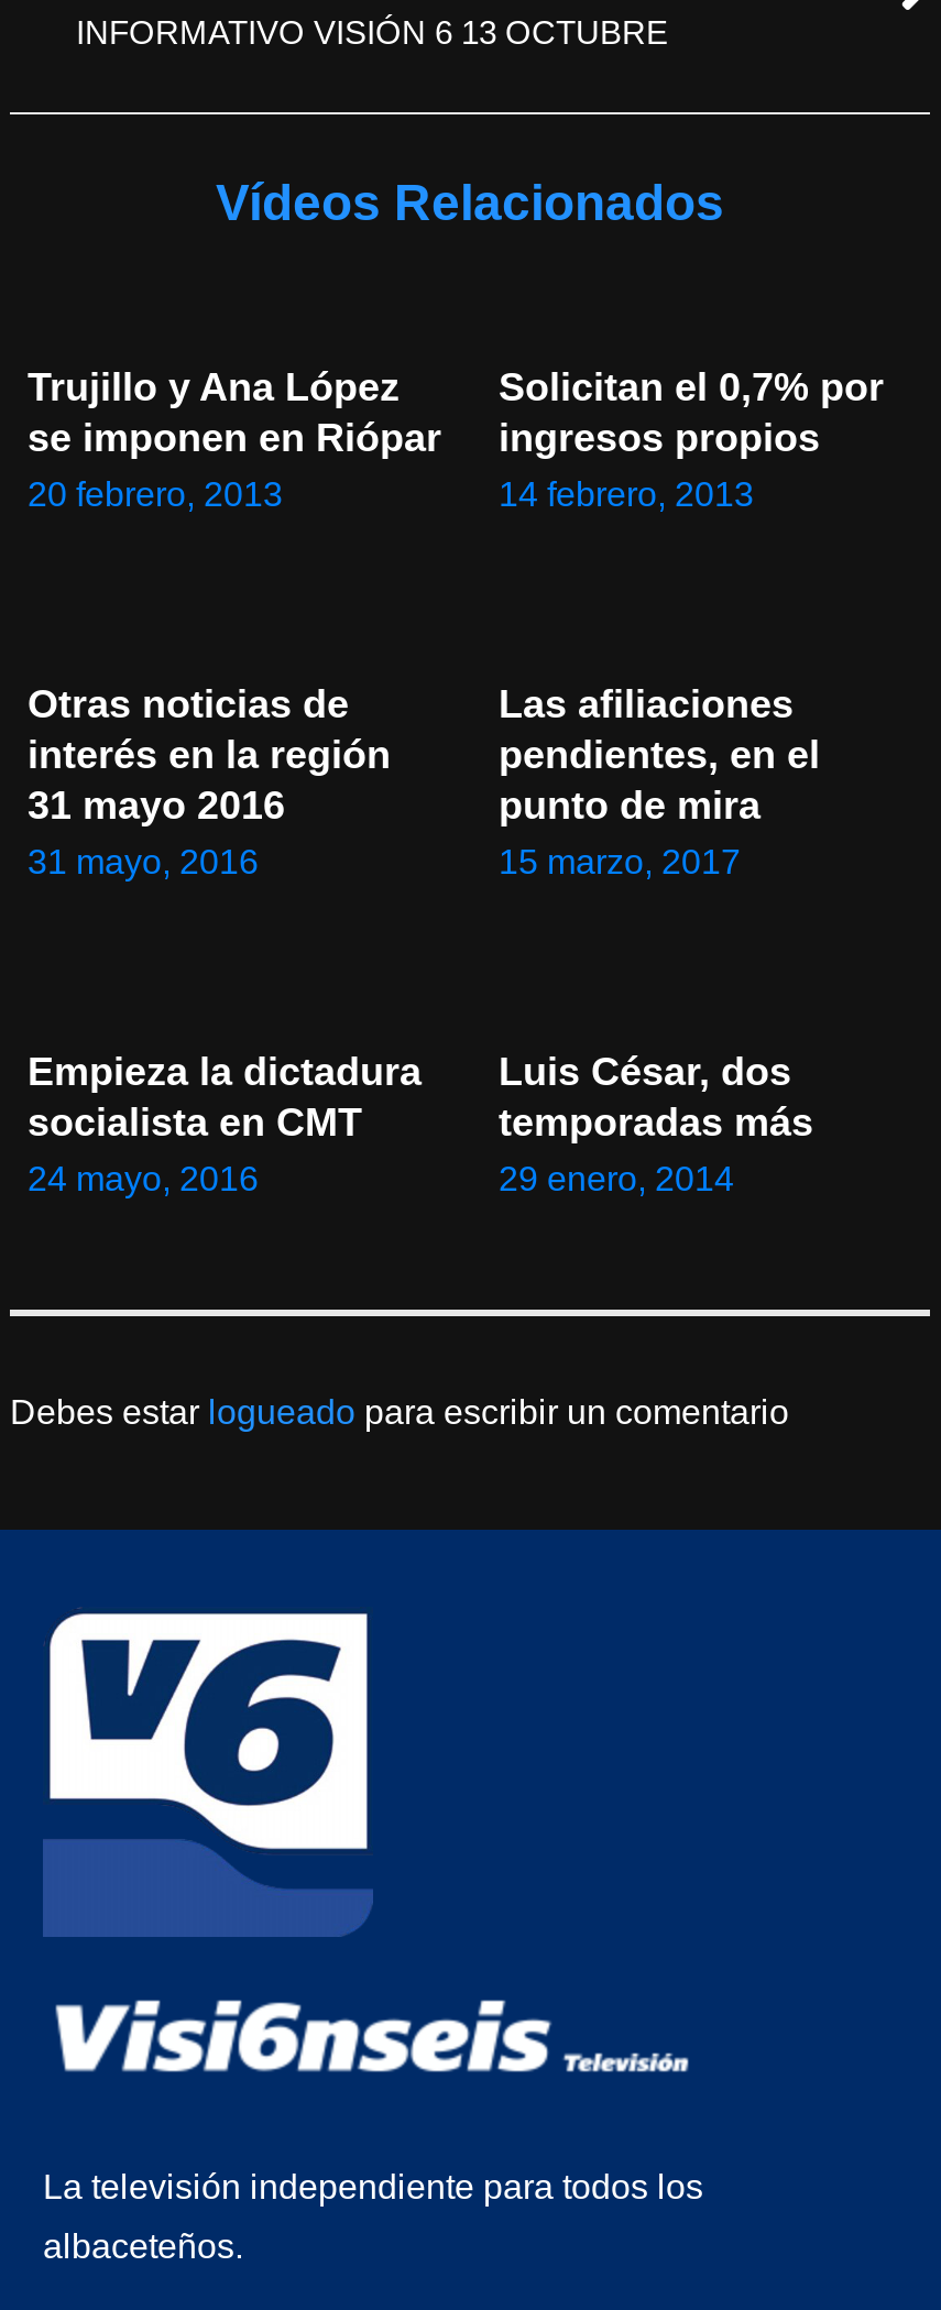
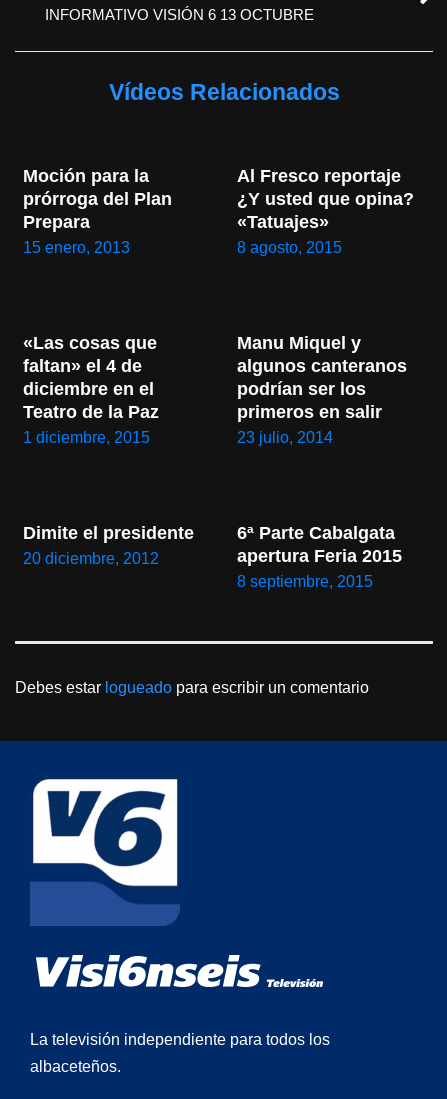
- Trujillo y Ana López
- se imponen en Riópar
- 20 febrero, 2013
+ Moción para la
+ prórroga del Plan
+ Prepara
+ 15 enero, 2013

- Solicitan el 0,7% por
- ingresos propios
- 14 febrero, 2013
+ Al Fresco reportaje
+ ¿Y usted que opina?
+ «Tatuajes»
+ 8 agosto, 2015

- Otras noticias de
- interés en la región
- 31 mayo 2016
- 31 mayo, 2016
+ «Las cosas que
+ faltan» el 4 de
+ diciembre en el
+ Teatro de la Paz
+ 1 diciembre, 2015

- Las afiliaciones
- pendientes, en el
- punto de mira
- 15 marzo, 2017
+ Manu Miquel y
+ algunos canteranos
+ podrían ser los
+ primeros en salir
+ 23 julio, 2014

- Empieza la dictadura
- socialista en CMT
- 24 mayo, 2016
+ Dimite el presidente
+ 20 diciembre, 2012

- Luis César, dos
- temporadas más
- 29 enero, 2014
+ 6ª Parte Cabalgata
+ apertura Feria 2015
+ 8 septiembre, 2015
